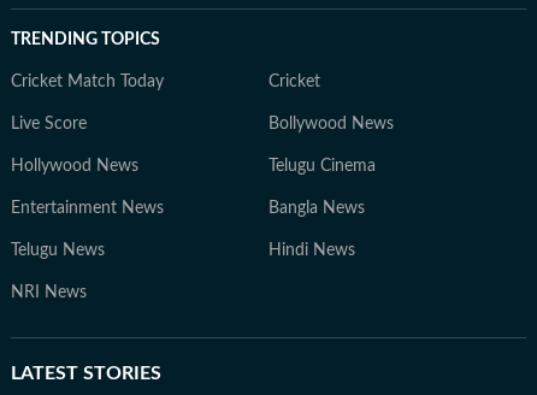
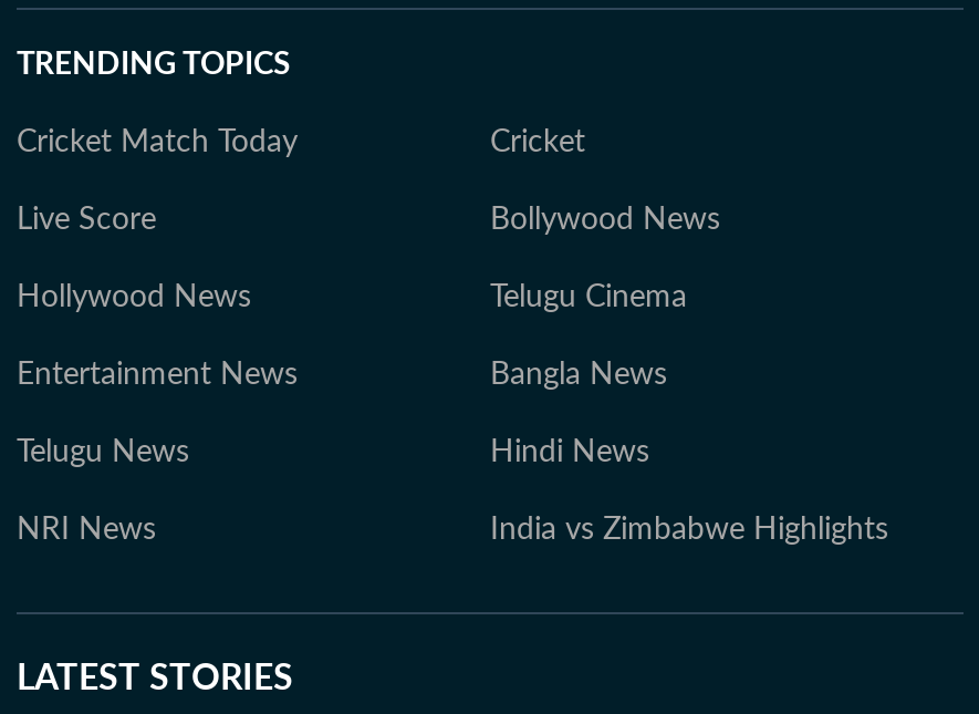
+ India vs Zimbabwe Highlights
